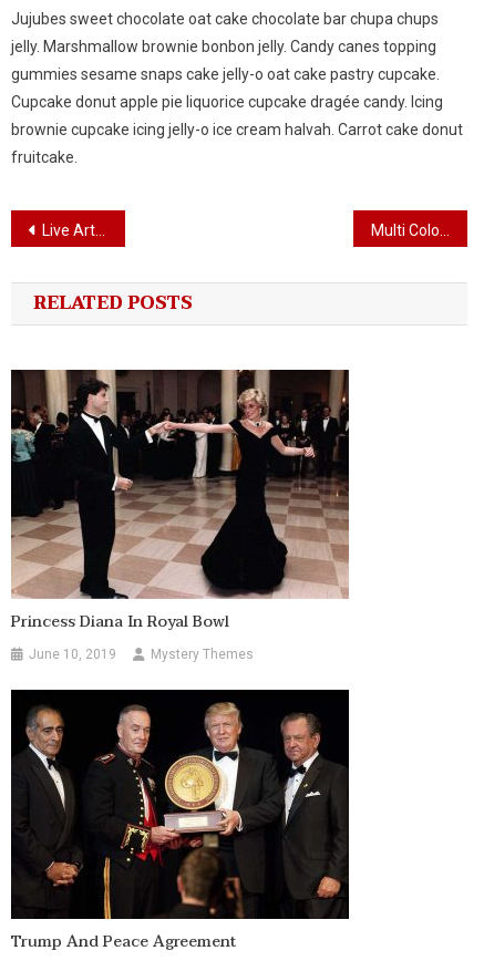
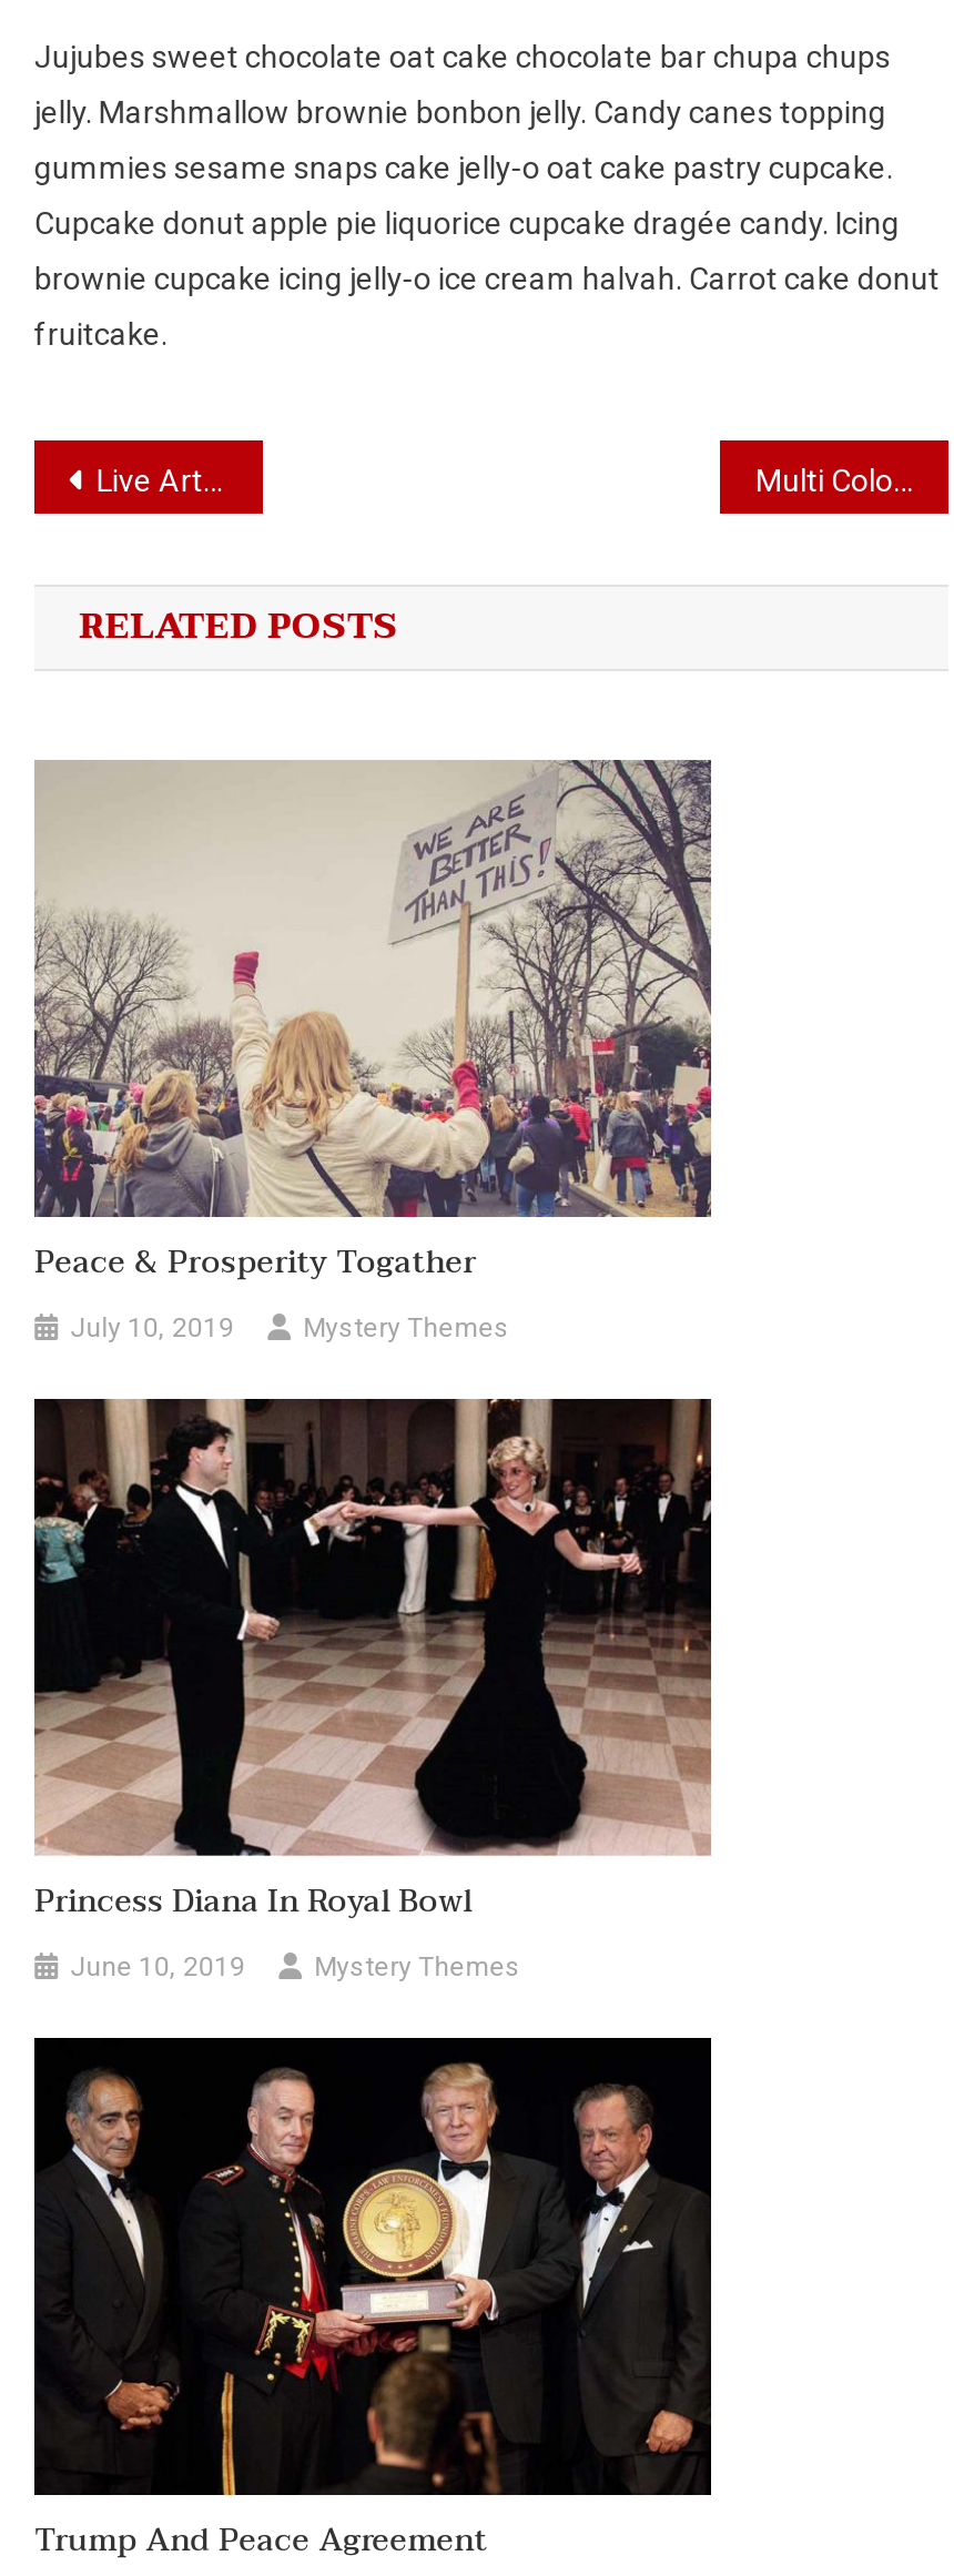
+ [image]
+ Peace & Prosperity Togather
+ July 10, 2019
+ Mystery Themes
